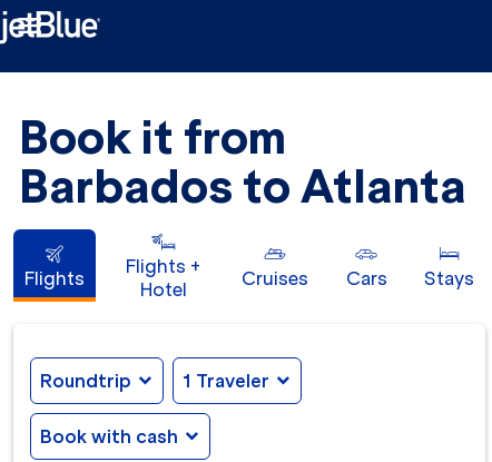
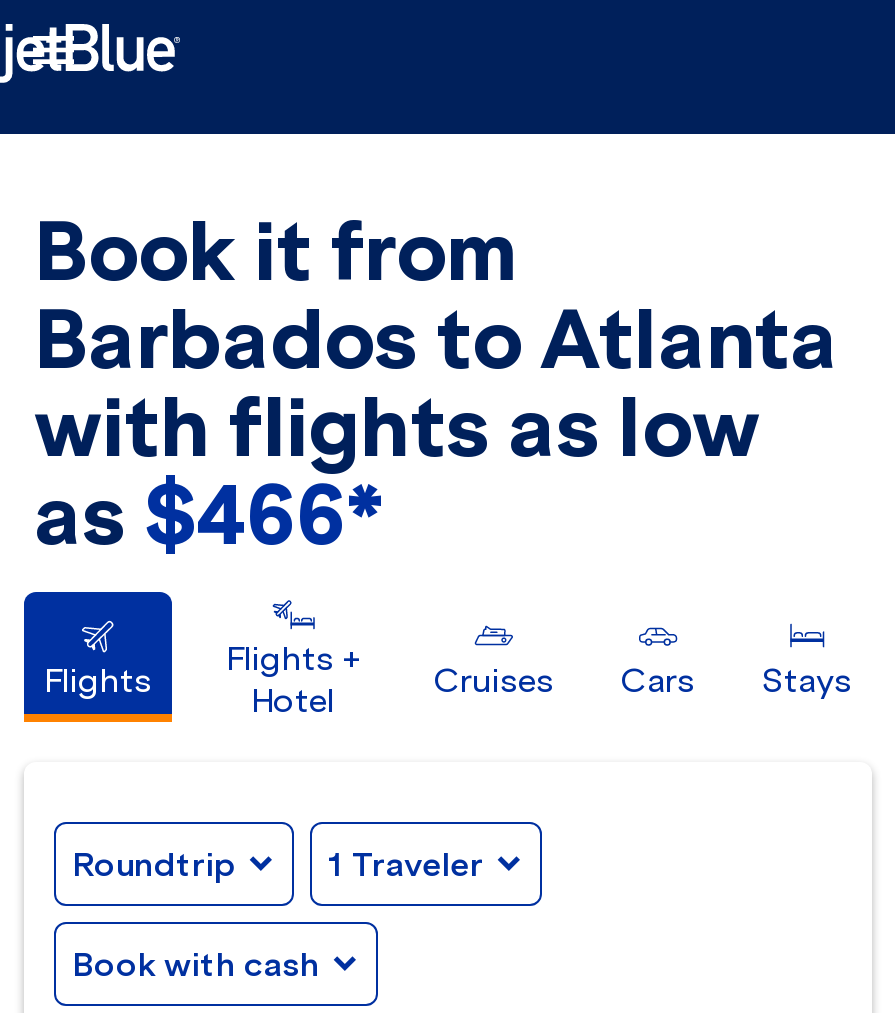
+ with flights as low
+ as $466*
